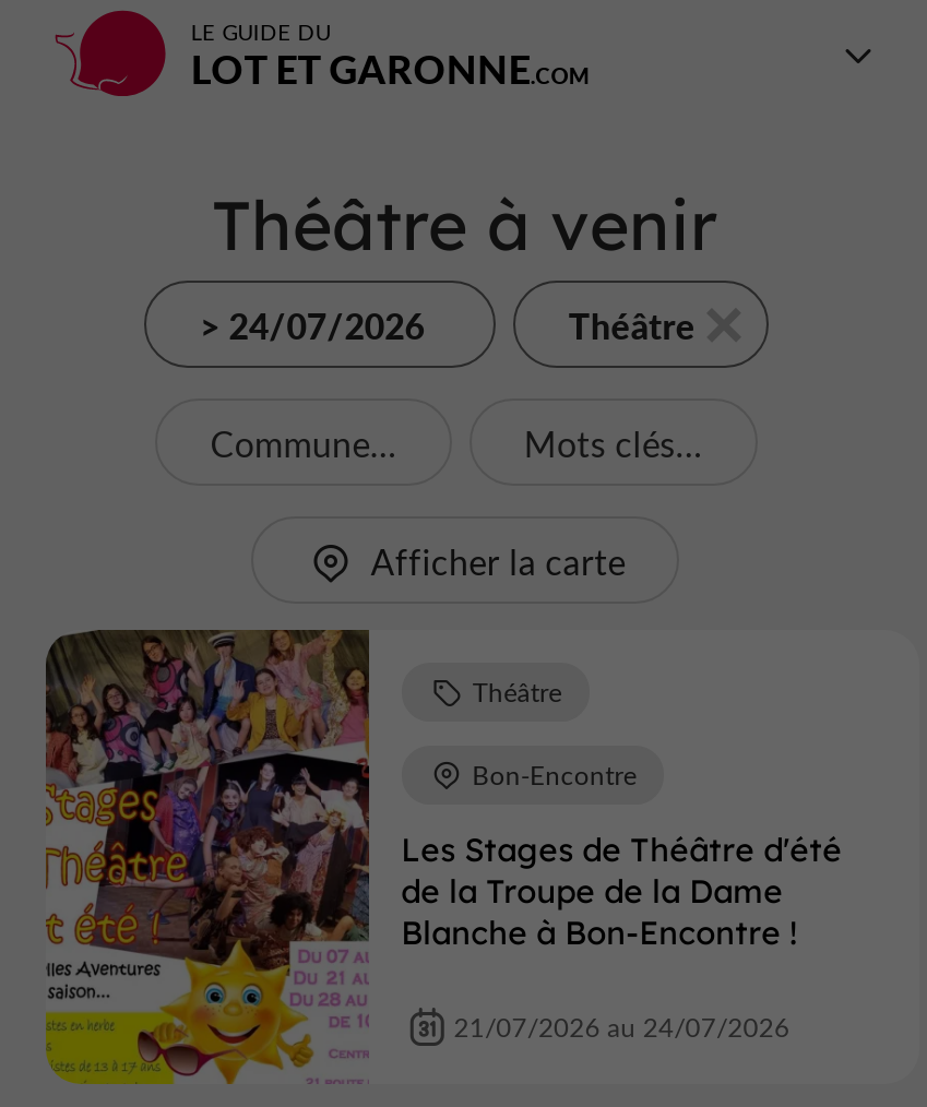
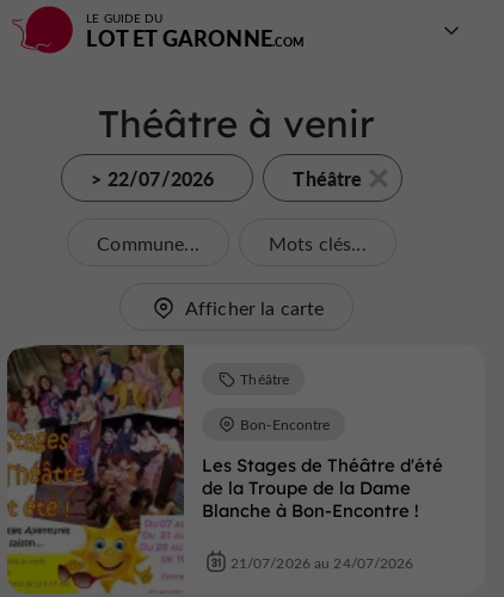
- > 24/07/2026
+ > 22/07/2026
